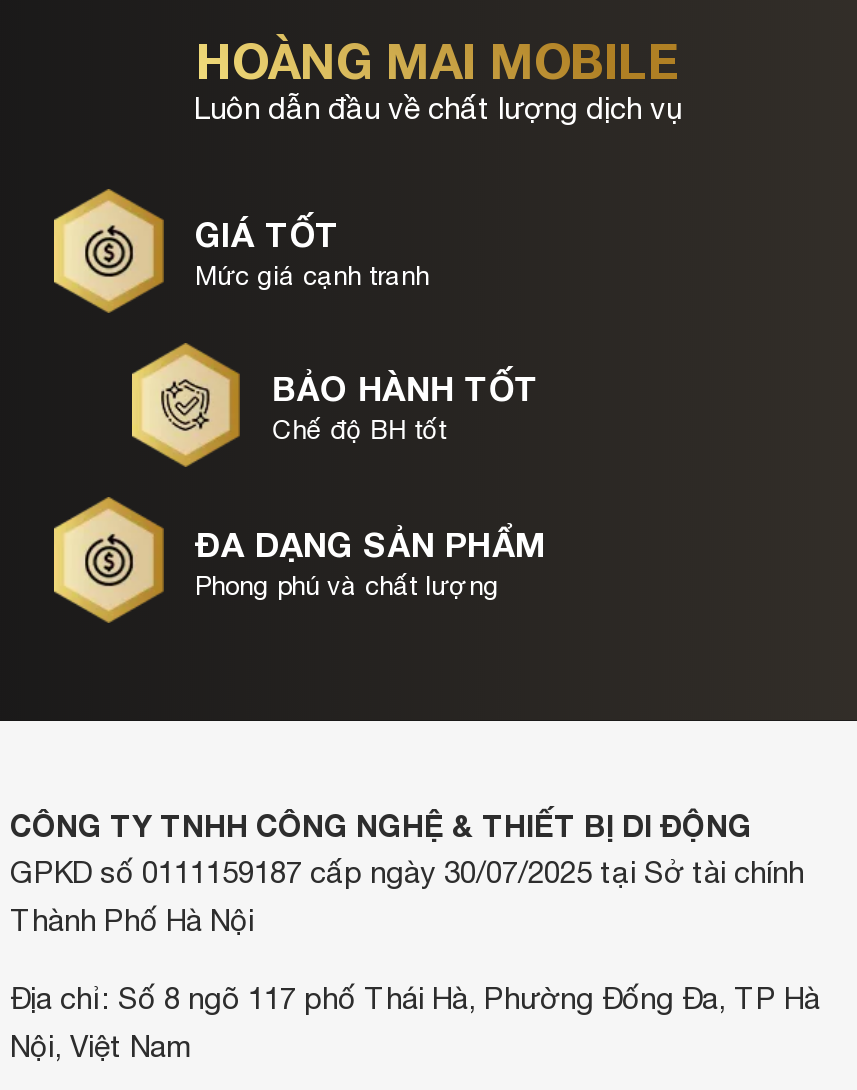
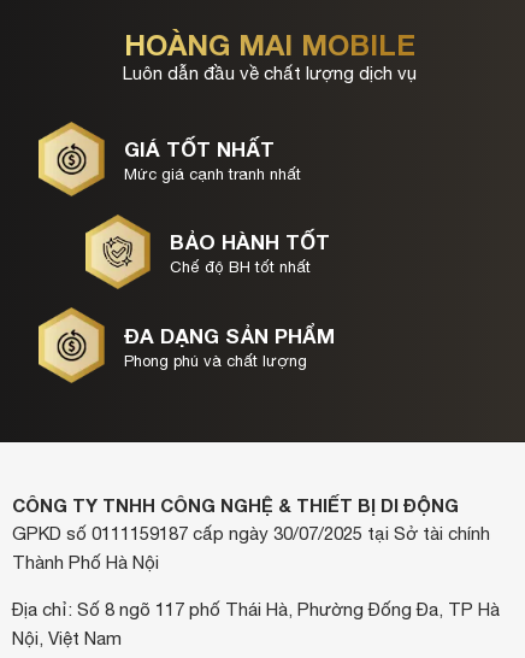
- GIÁ TỐT
- Mức giá cạnh tranh
+ GIÁ TỐT NHẤT
+ Mức giá cạnh tranh nhất

- Chế độ BH tốt
+ Chế độ BH tốt nhất
